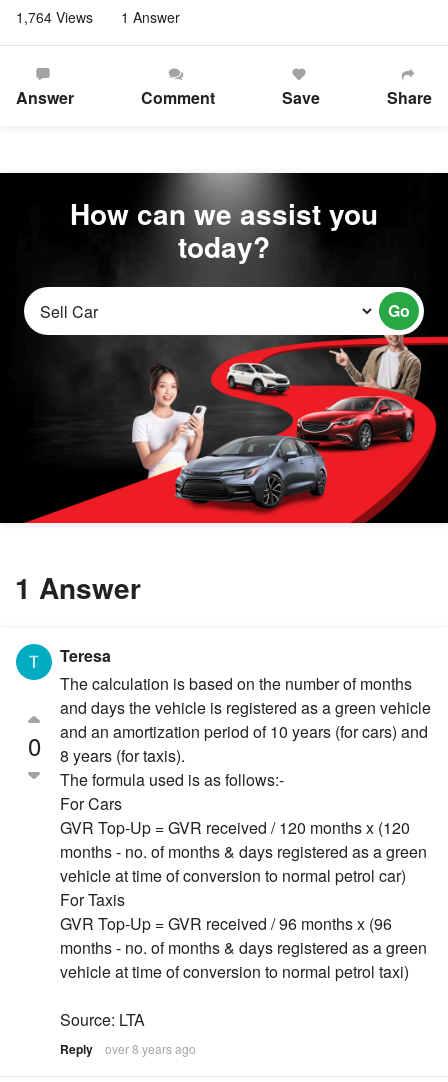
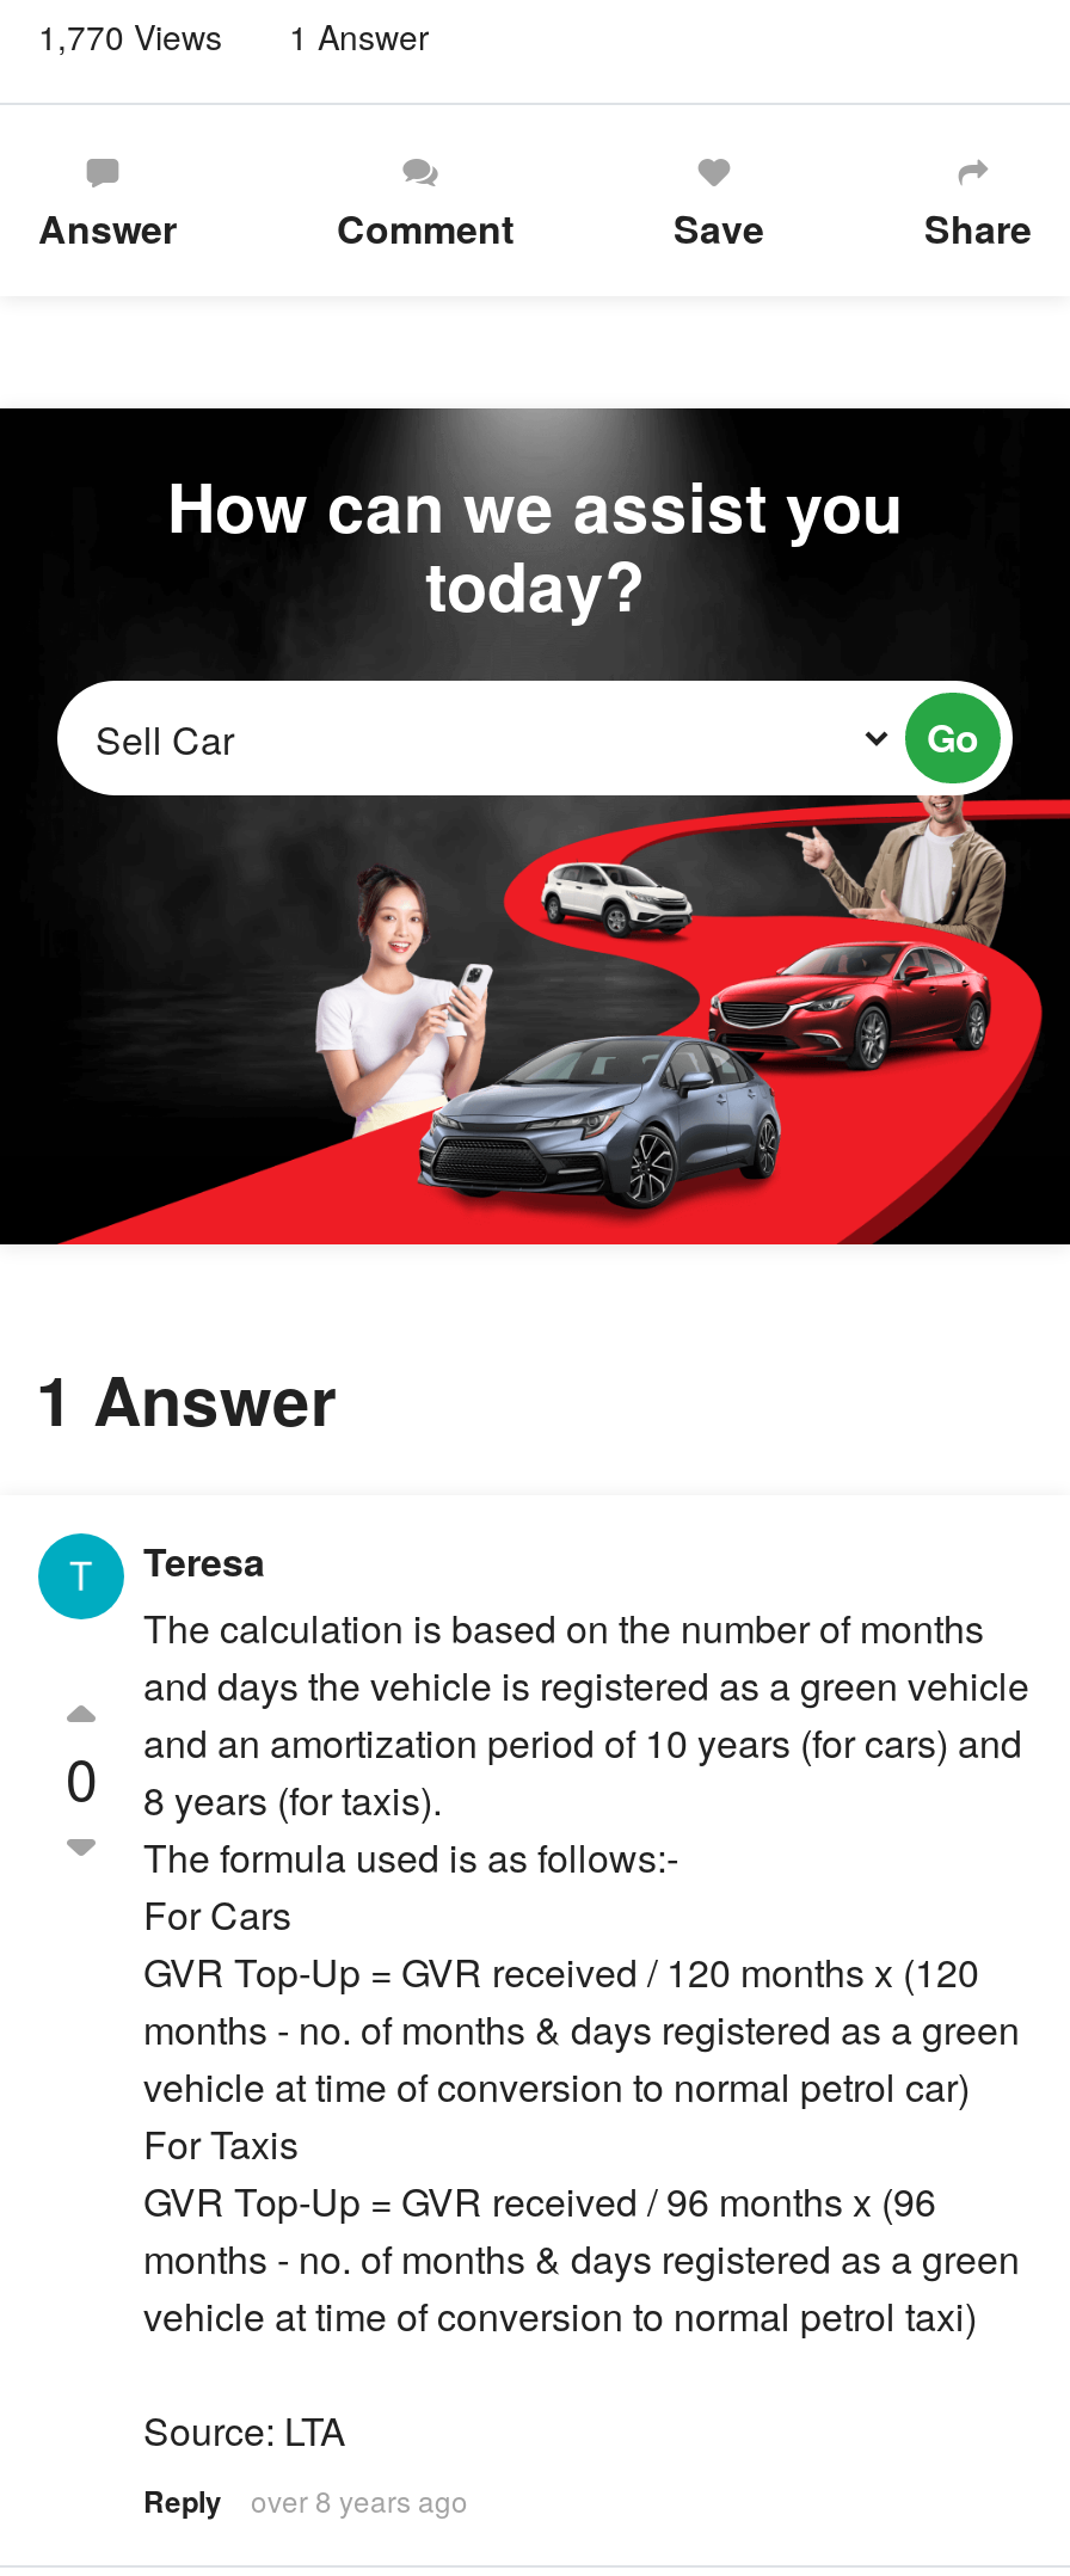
- 1,764 Views 1 Answer
+ 1,770 Views 1 Answer
